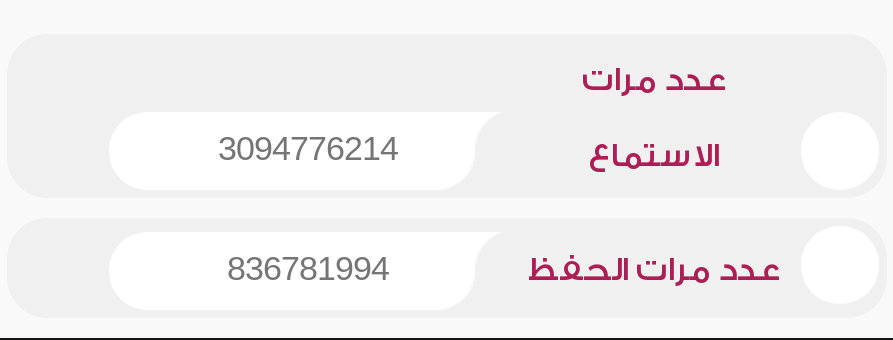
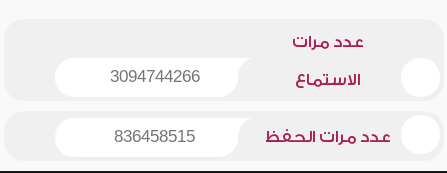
- 3094776214
+ 3094744266

- 836781994
+ 836458515
